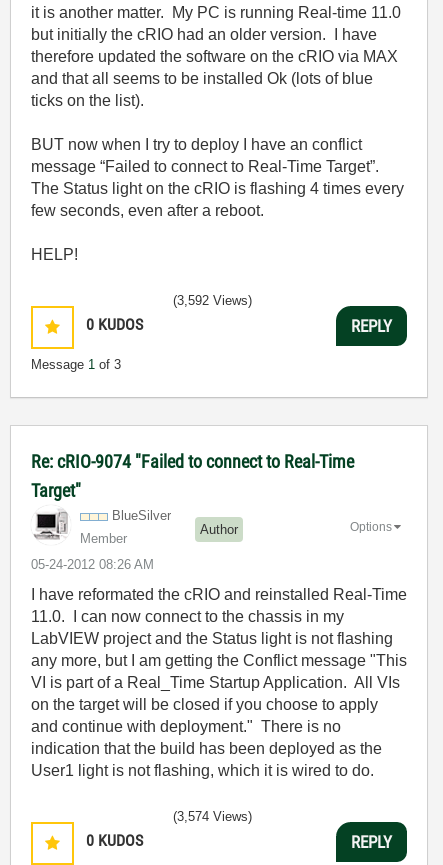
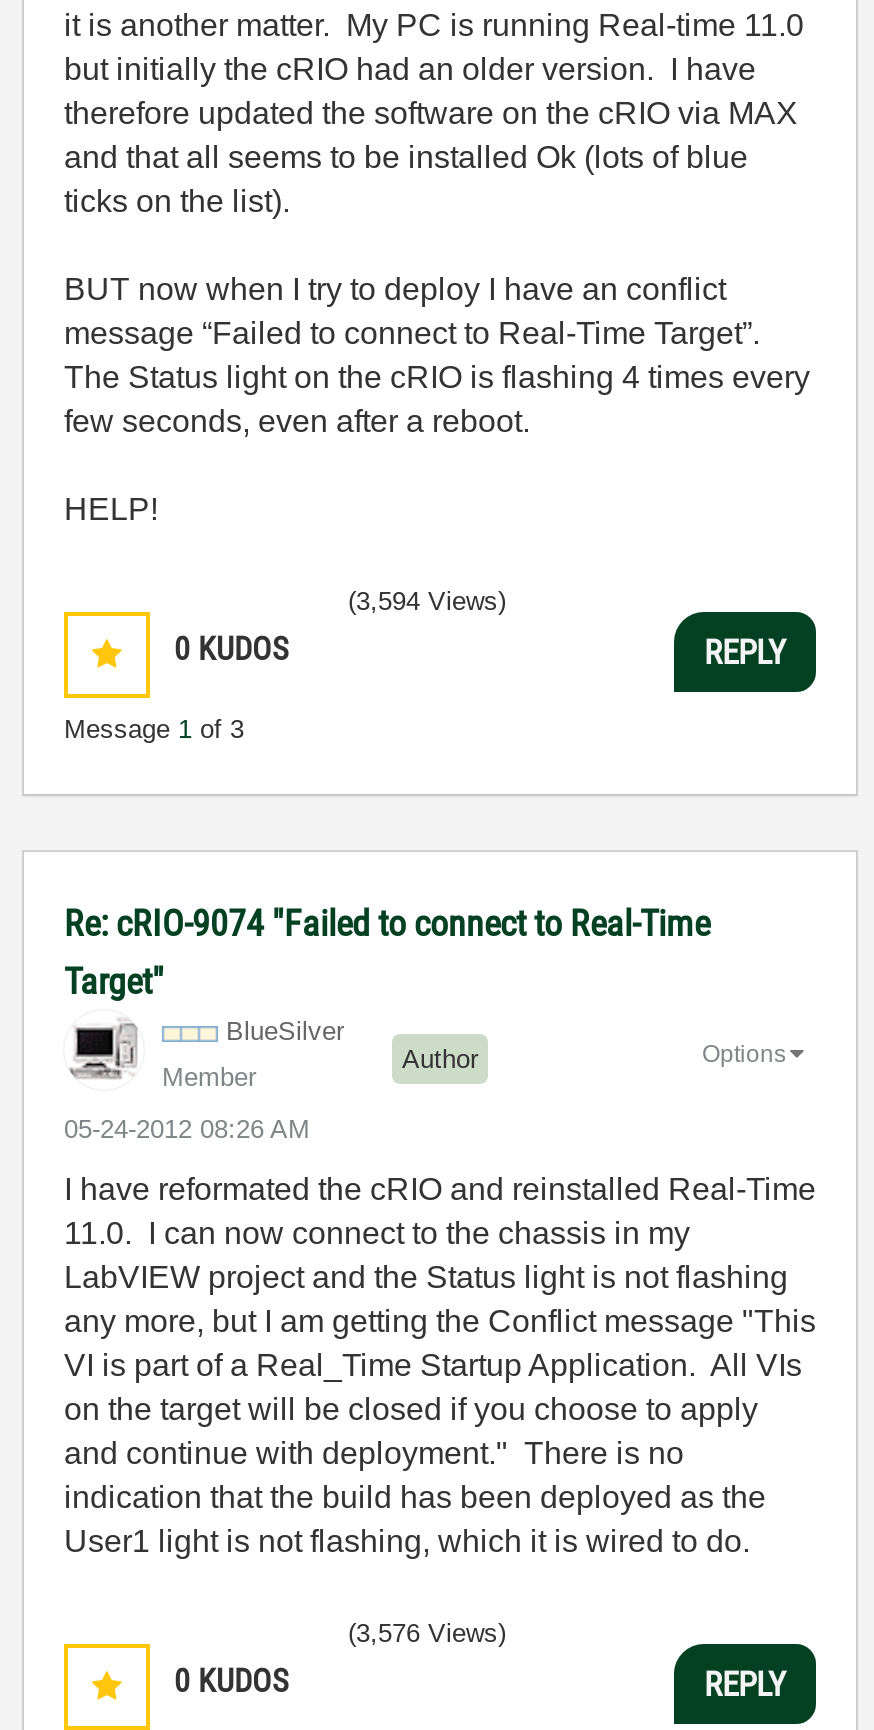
- (3,592 Views)
+ (3,594 Views)

- (3,574 Views)
+ (3,576 Views)
